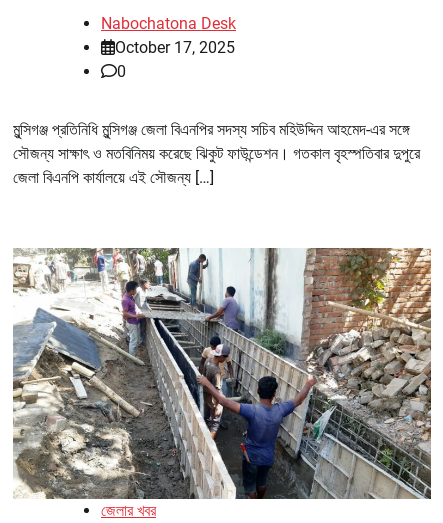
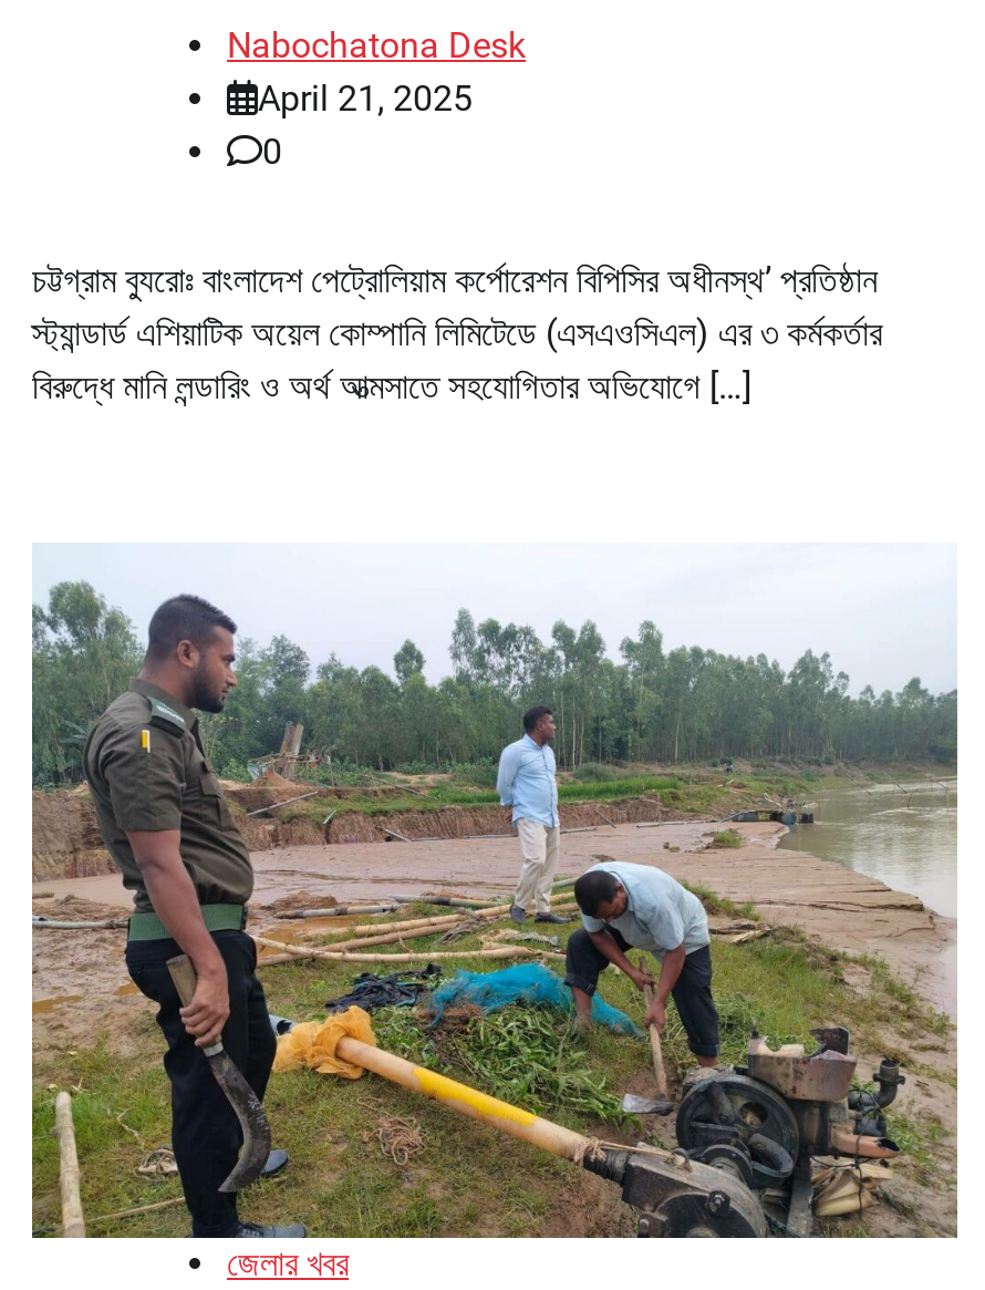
- October 17, 2025
+ April 21, 2025

- মুন্সিগঞ্জ প্রতিনিধি মুন্সিগঞ্জ জেলা বিএনপির সদস্য সচিব মহিউদ্দিন আহমেদ-এর সঙ্গে
- সৌজন্য সাক্ষাৎ ও মতবিনিময় করেছে ঝিকুট ফাউন্ডেশন। গতকাল বৃহস্পতিবার দুপুরে
- জেলা বিএনপি কার্যালয়ে এই সৌজন্য […]
+ চট্টগ্রাম ব্যুরোঃ বাংলাদেশ পেট্রোলিয়াম কর্পোরেশন বিপিসির অধীনস্থ’ প্রতিষ্ঠান
+ স্ট্যান্ডার্ড এশিয়াটিক অয়েল কোম্পানি লিমিটেডে (এসএওসিএল) এর ৩ কর্মকর্তার
+ বিরুদ্ধে মানি লন্ডারিং ও অর্থ আত্মসাতে সহযোগিতার অভিযোগে […]

- [image]
+ [image]
